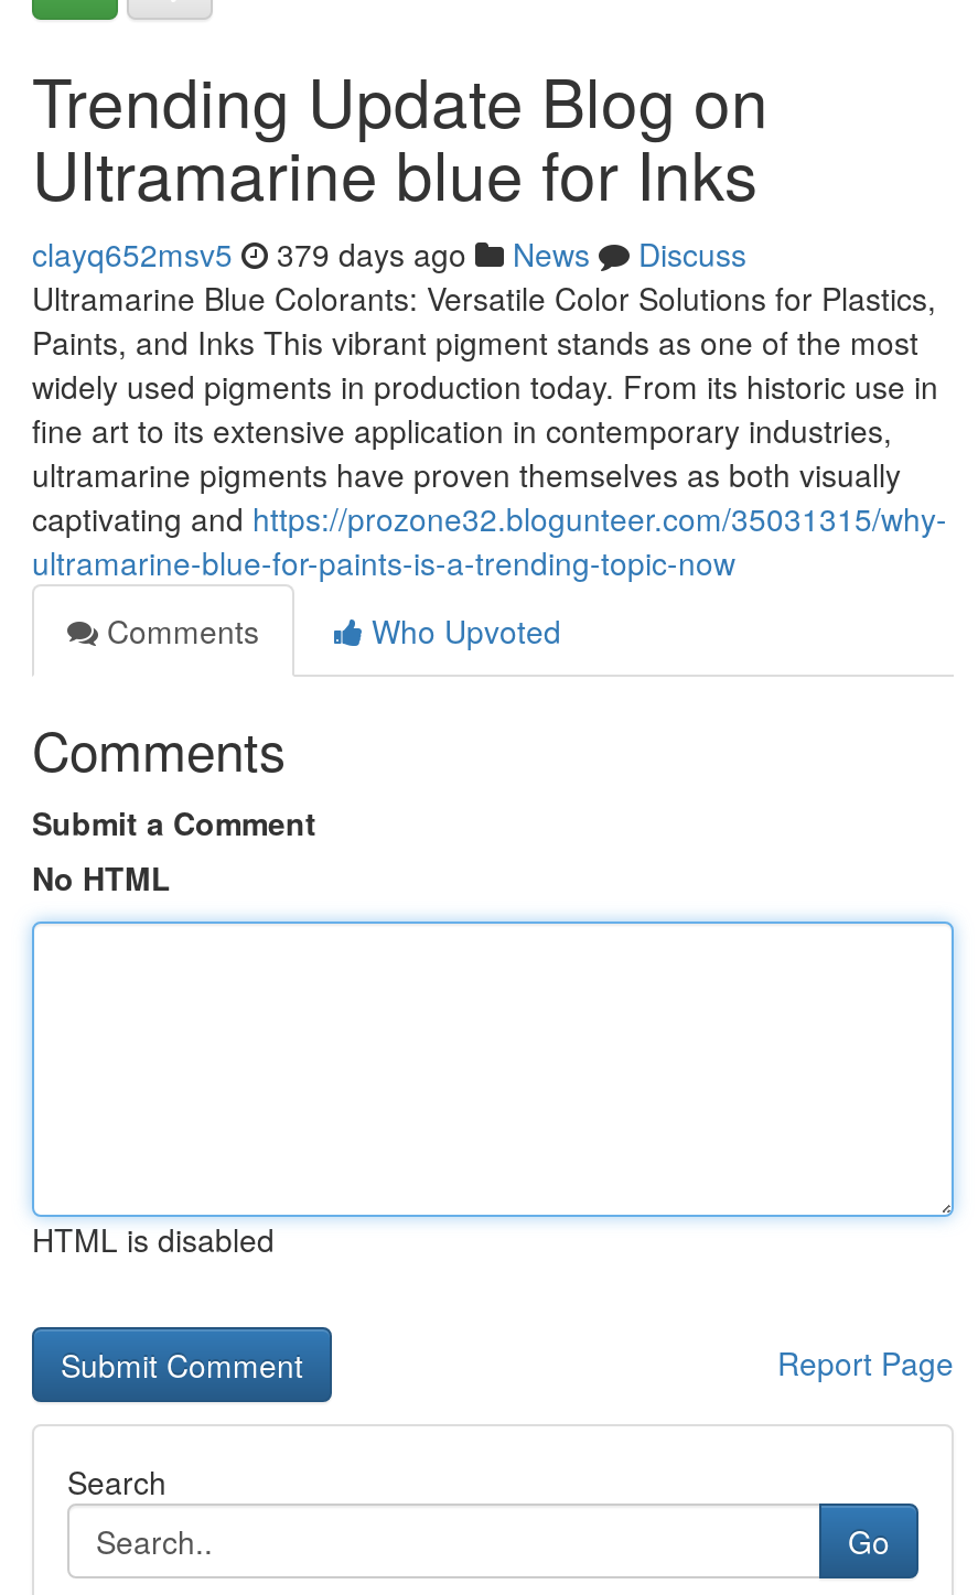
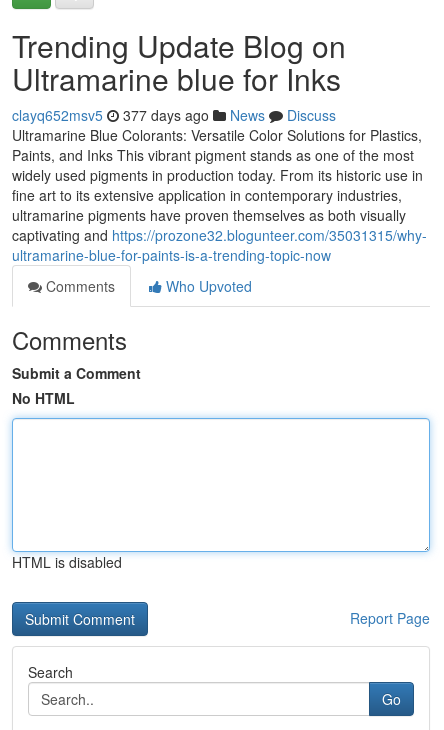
- clayq652msv5 379 days ago News Discuss
+ clayq652msv5 377 days ago News Discuss
